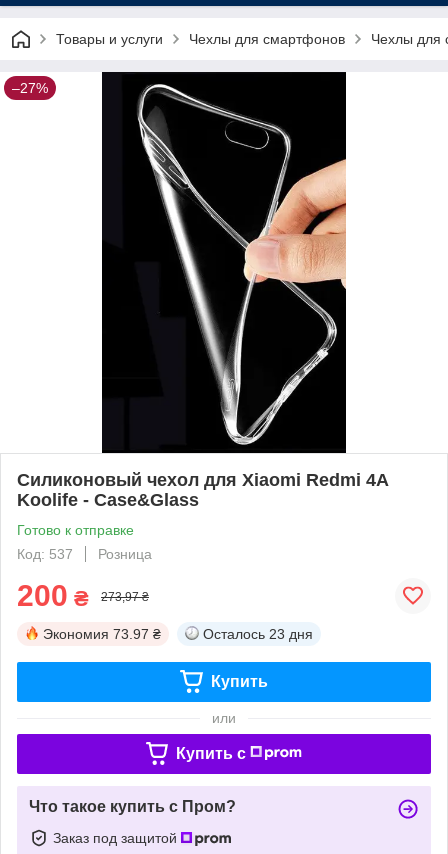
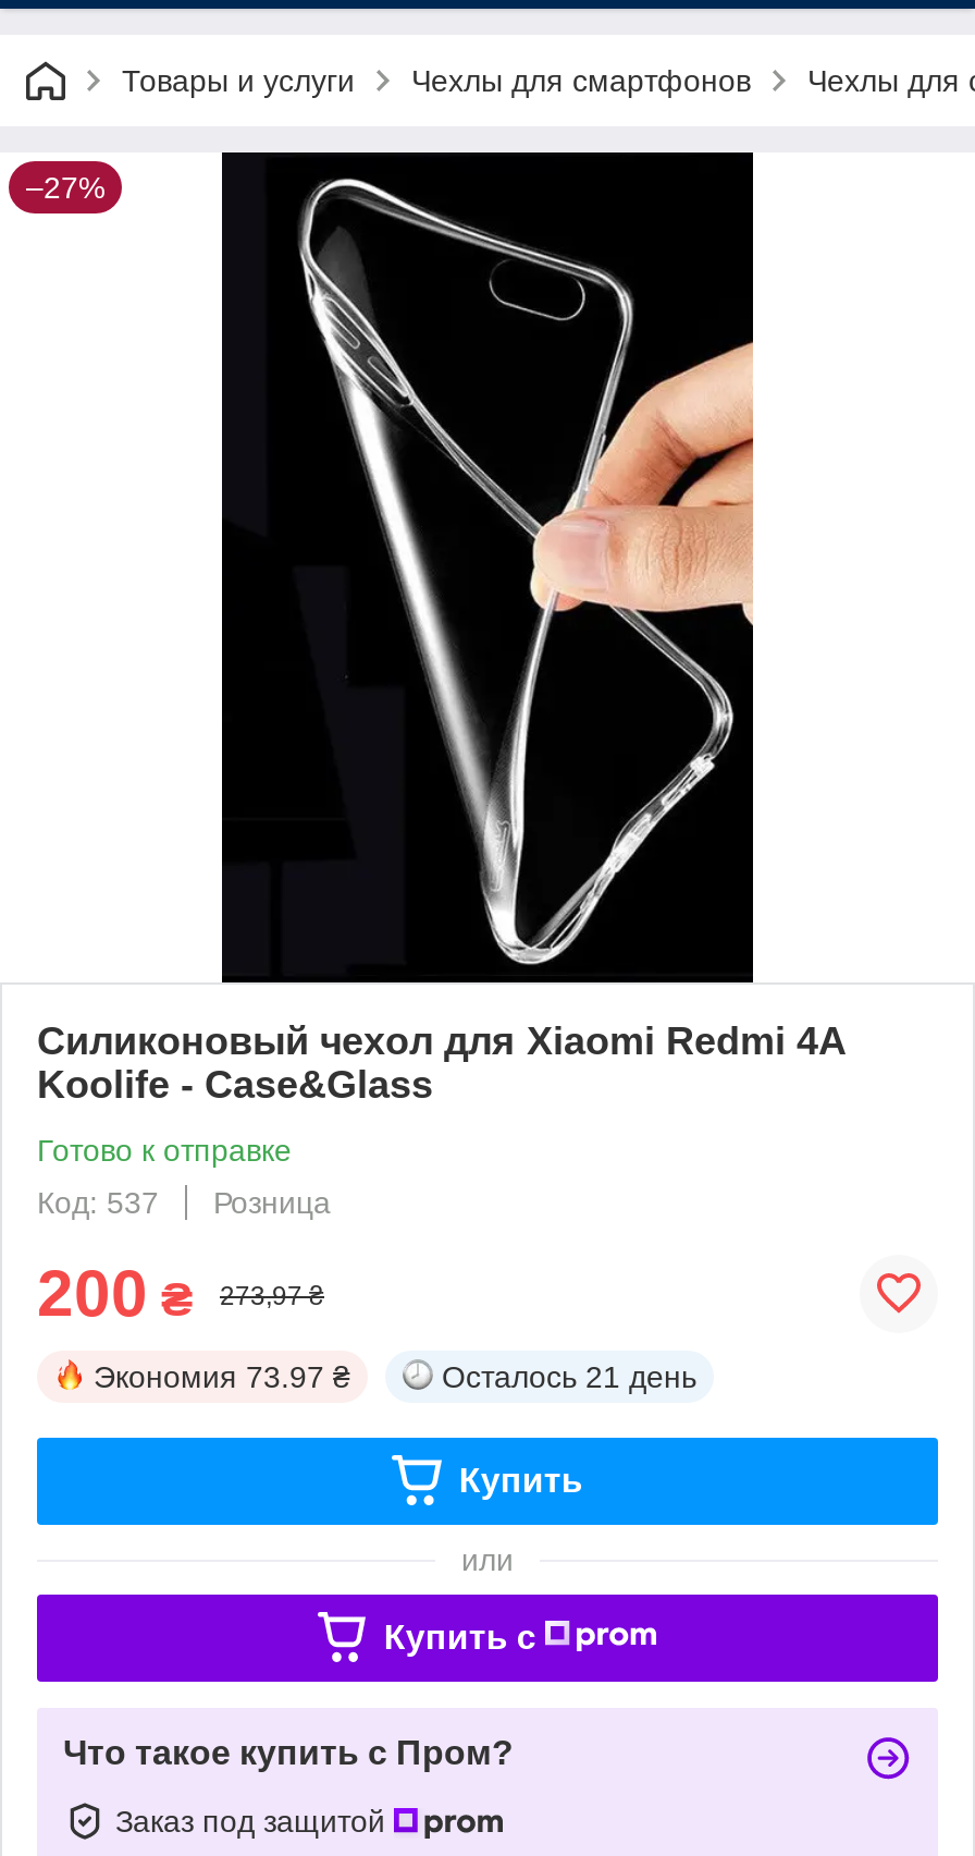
- Осталось 23 дня
+ Осталось 21 день
